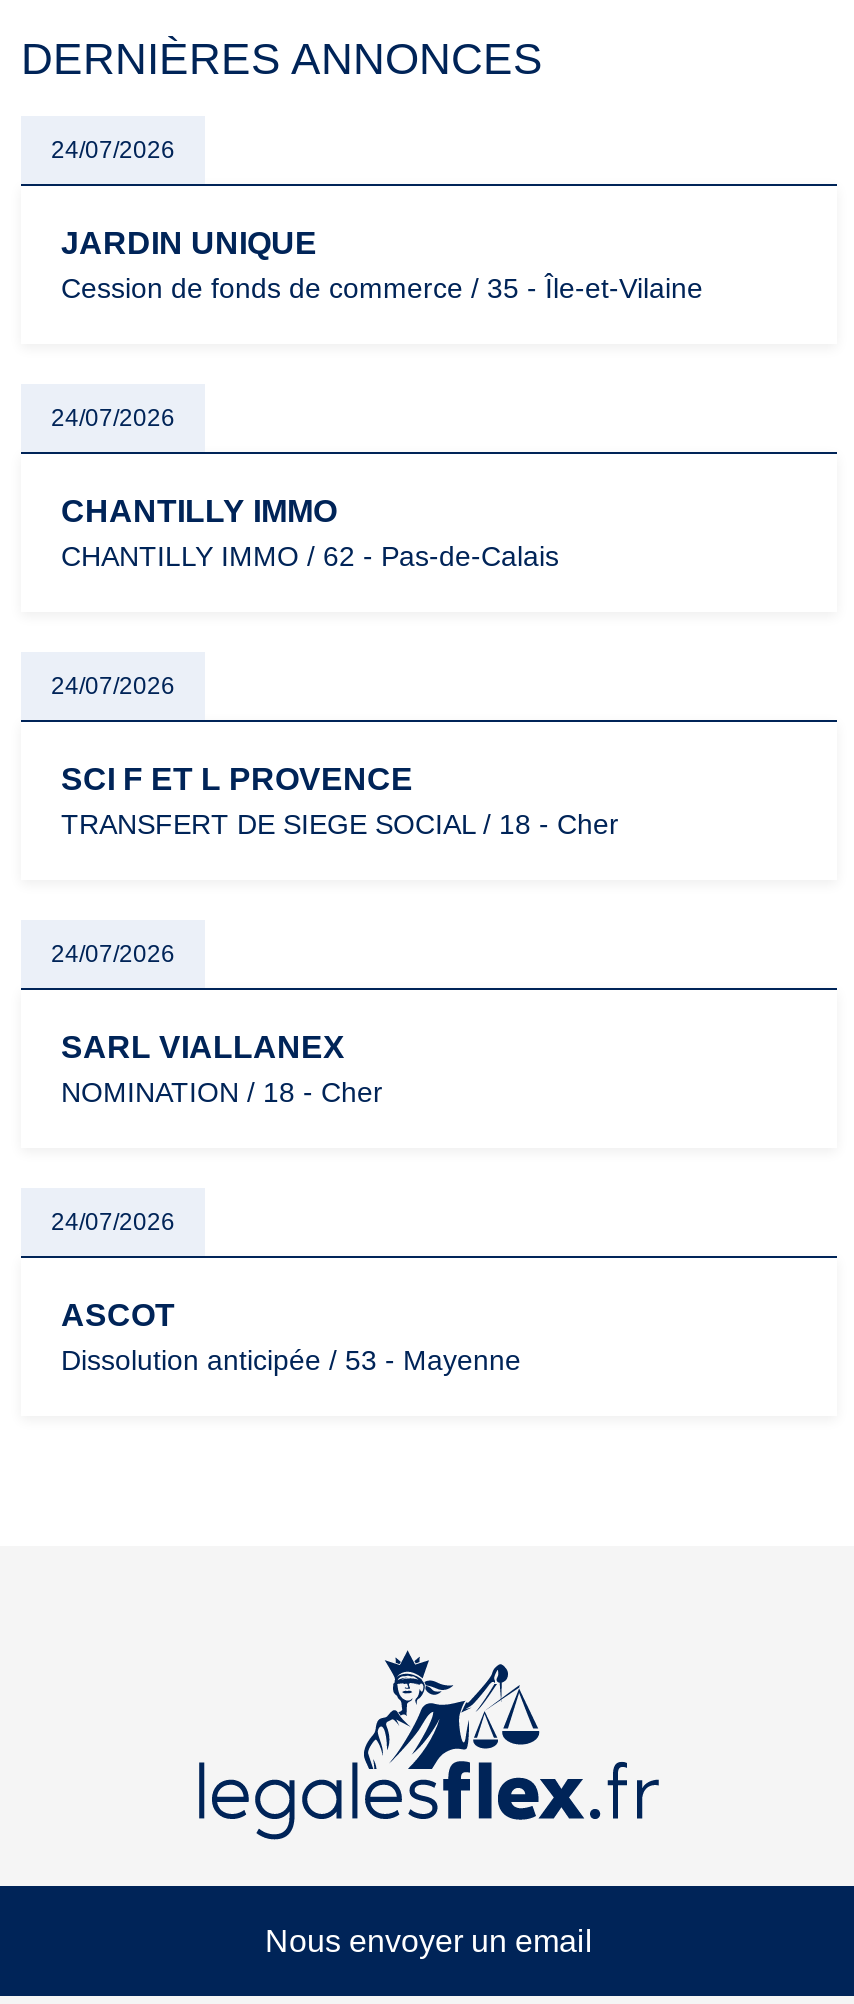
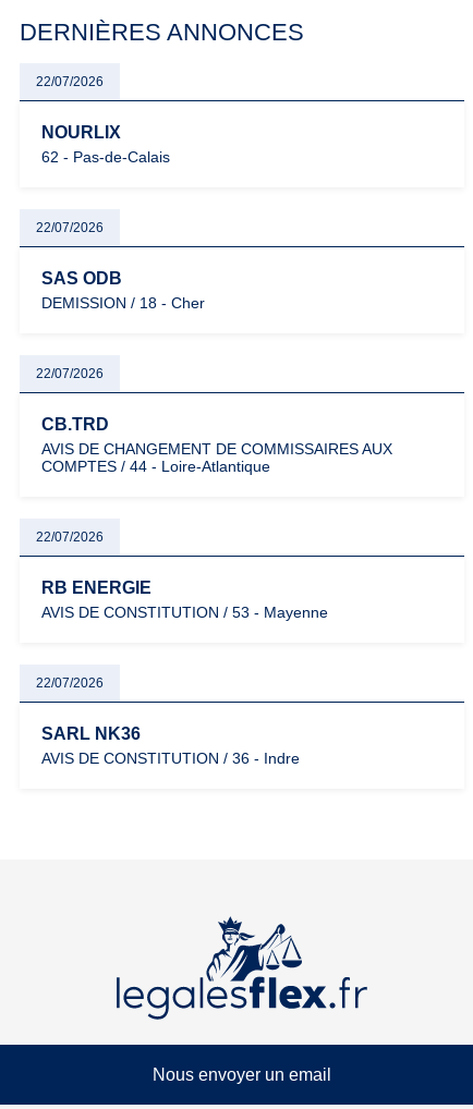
- 24/07/2026
+ 22/07/2026

- JARDIN UNIQUE
- Cession de fonds de commerce / 35 - Île-et-Vilaine
+ NOURLIX
+ 62 - Pas-de-Calais

- 24/07/2026
+ 22/07/2026

- CHANTILLY IMMO
- CHANTILLY IMMO / 62 - Pas-de-Calais
+ SAS ODB
+ DEMISSION / 18 - Cher

- 24/07/2026
+ 22/07/2026

- SCI F ET L PROVENCE
- TRANSFERT DE SIEGE SOCIAL / 18 - Cher
+ CB.TRD
+ AVIS DE CHANGEMENT DE COMMISSAIRES AUX
+ COMPTES / 44 - Loire-Atlantique

- 24/07/2026
+ 22/07/2026

- SARL VIALLANEX
- NOMINATION / 18 - Cher
+ RB ENERGIE
+ AVIS DE CONSTITUTION / 53 - Mayenne

- 24/07/2026
+ 22/07/2026

- ASCOT
- Dissolution anticipée / 53 - Mayenne
+ SARL NK36
+ AVIS DE CONSTITUTION / 36 - Indre
